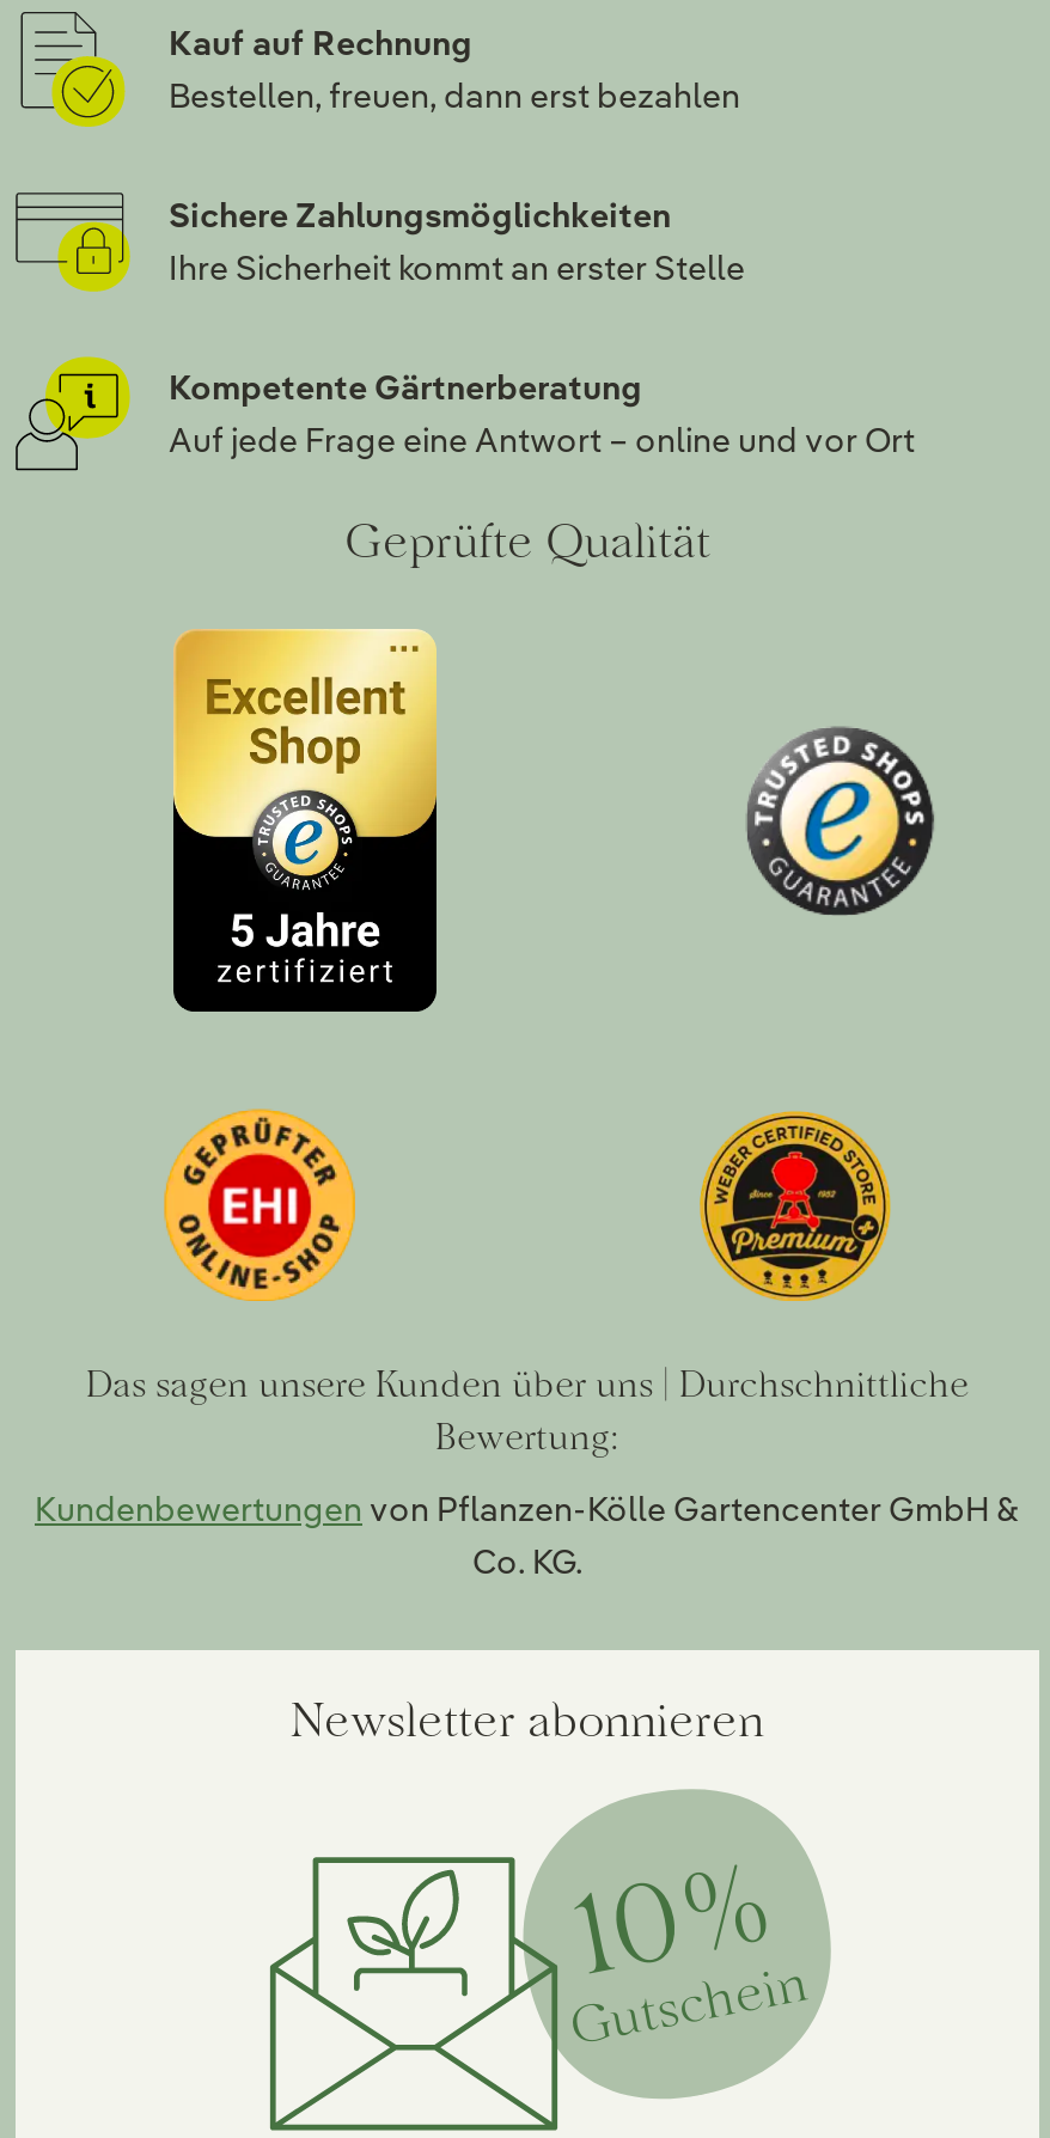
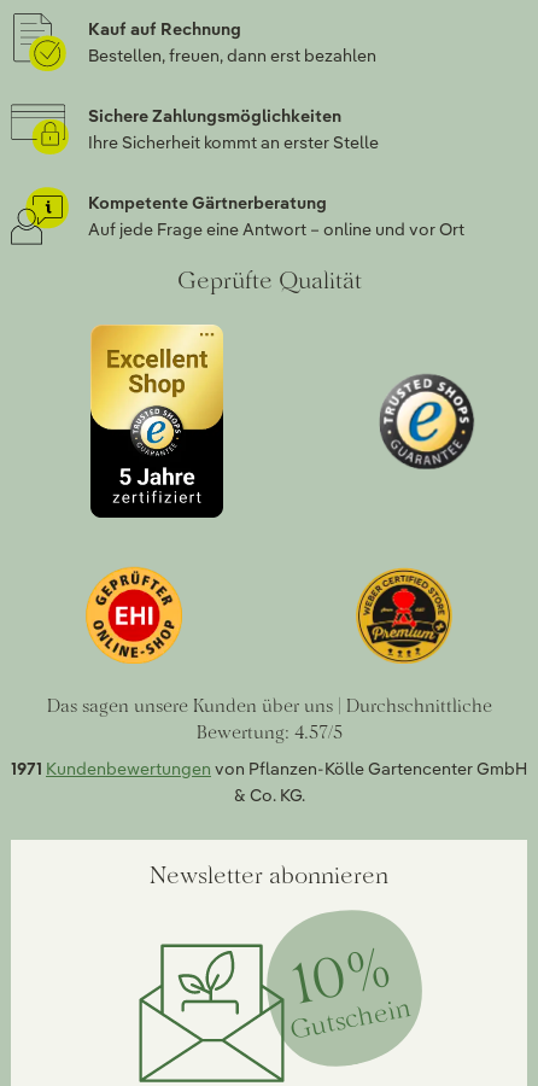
- Bewertung:
+ Bewertung: 4.57/5

- Kundenbewertungen von Pflanzen-Kölle Gartencenter GmbH &
- Co. KG.
+ 1971 Kundenbewertungen von Pflanzen-Kölle Gartencenter GmbH
+ & Co. KG.
